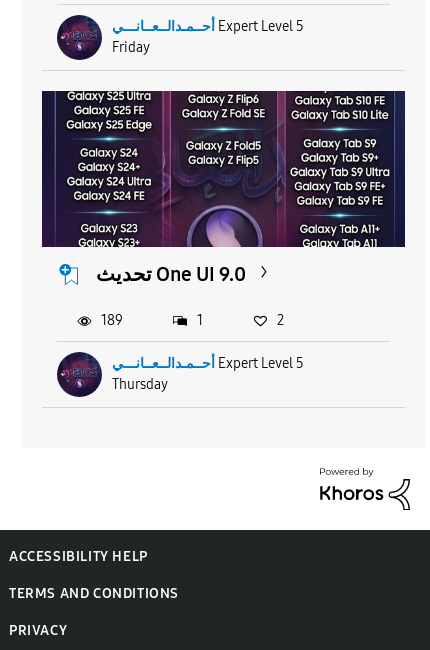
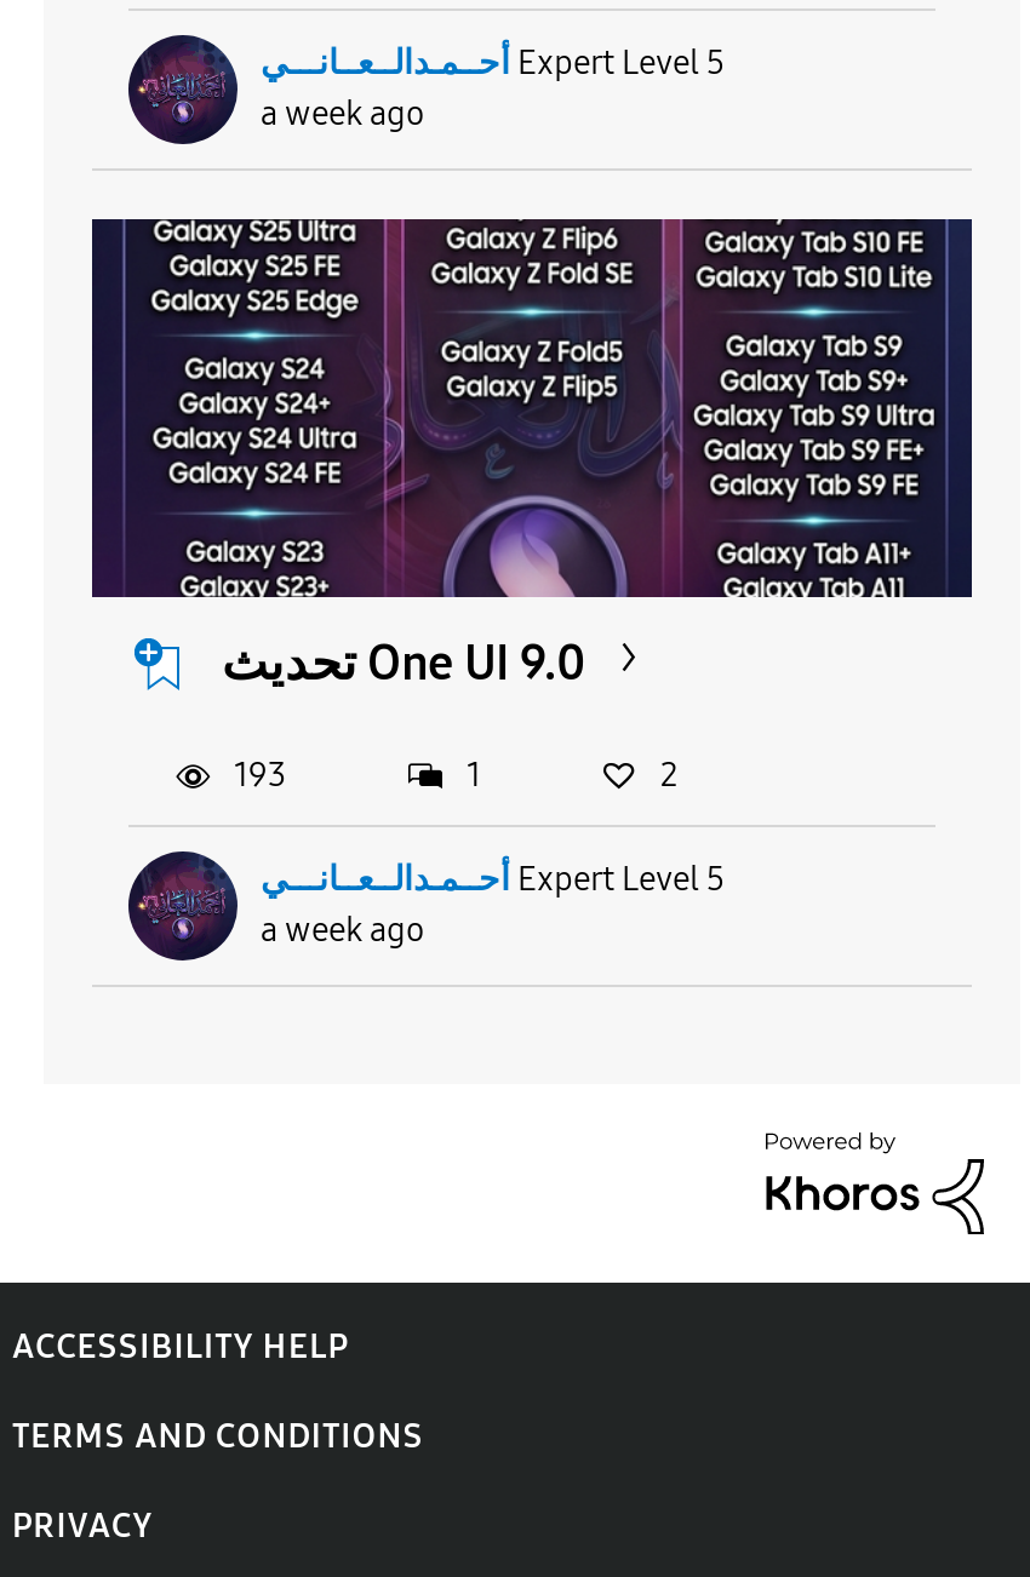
- Friday
+ a week ago

- 189
+ 193

- Thursday
+ a week ago
